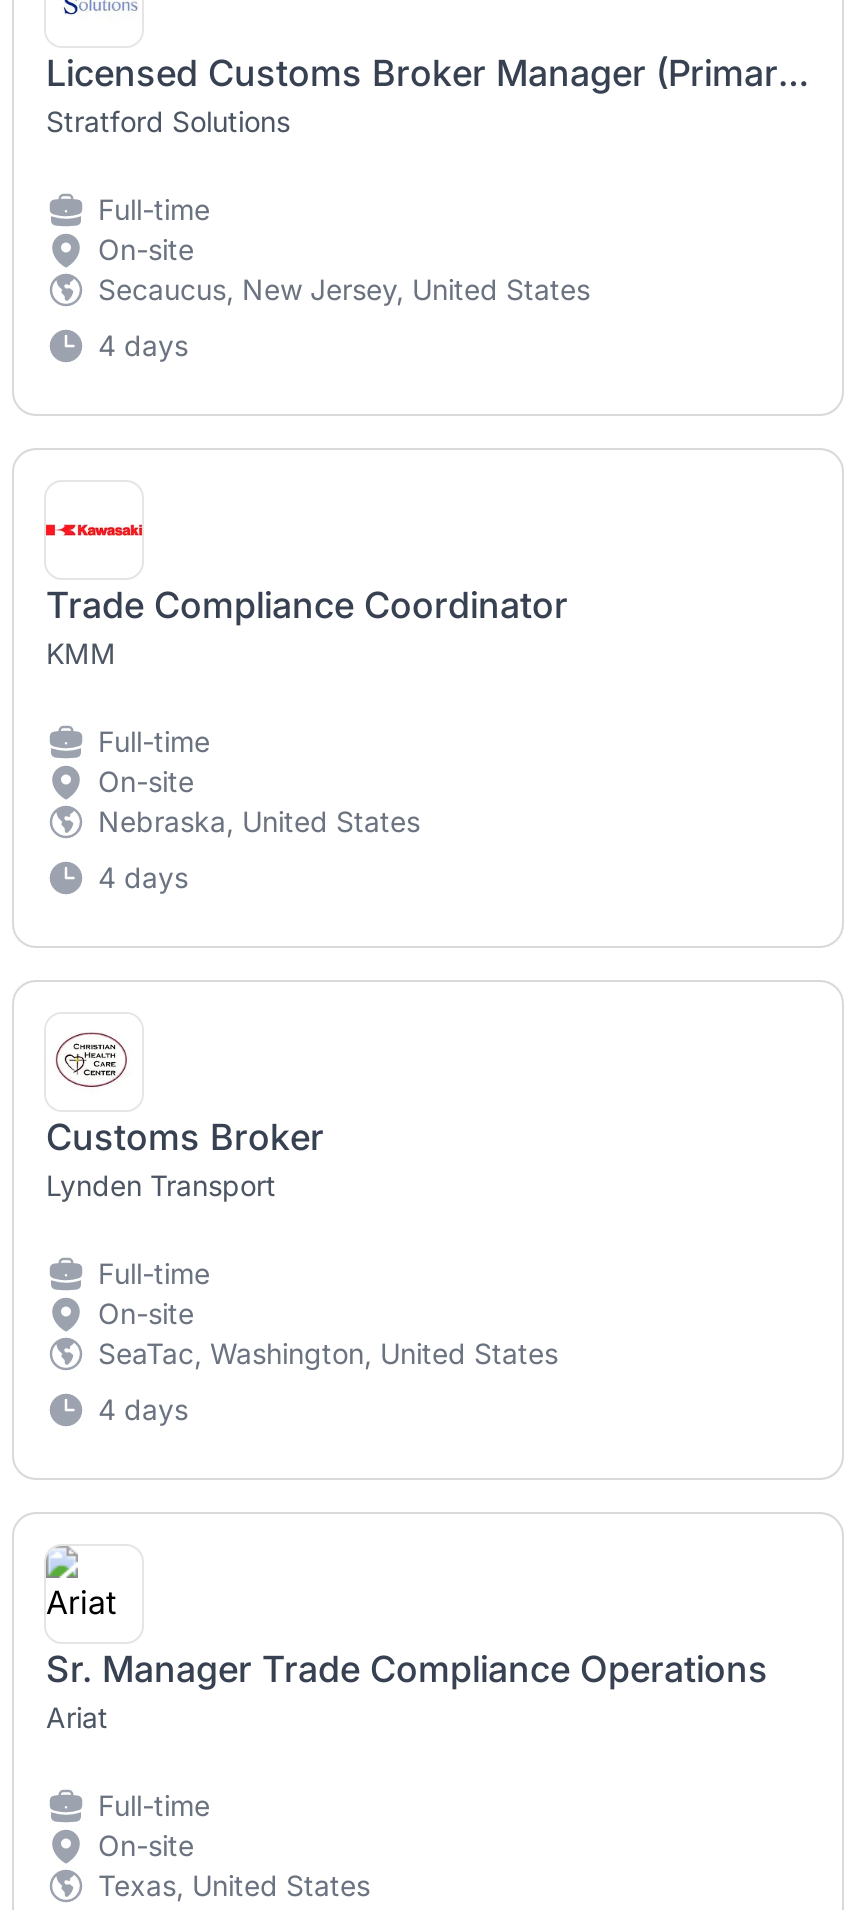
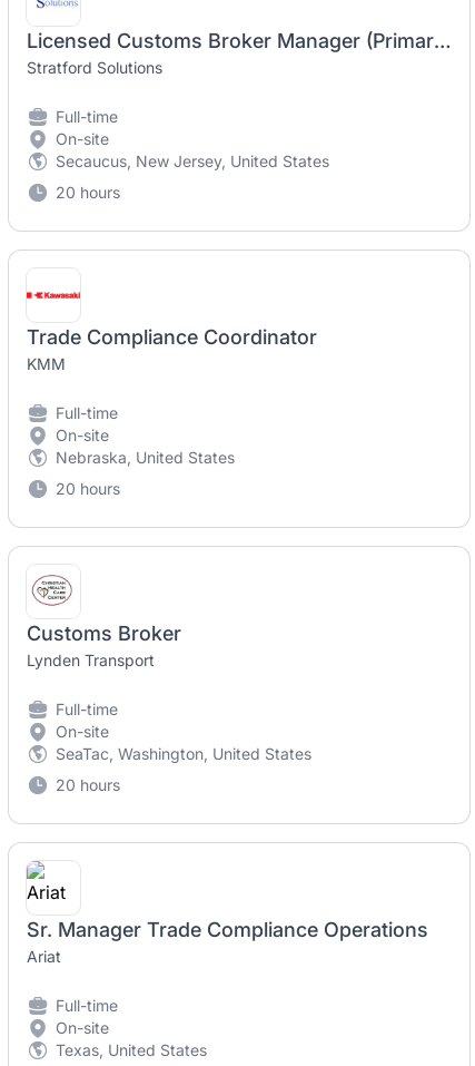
- 4 days
+ 20 hours

- 4 days
+ 20 hours

- 4 days
+ 20 hours
